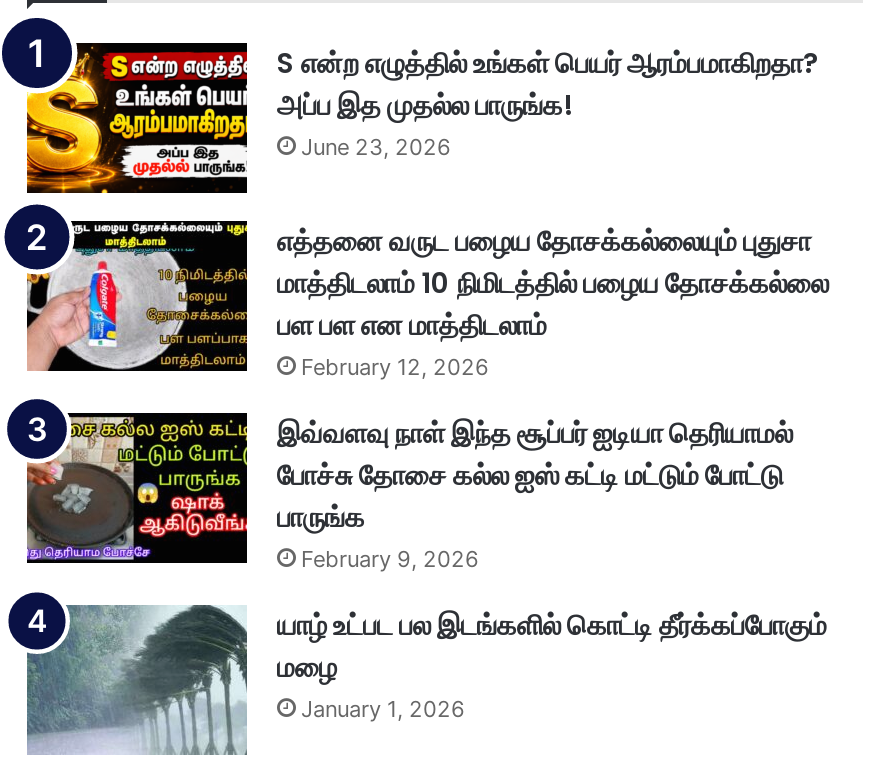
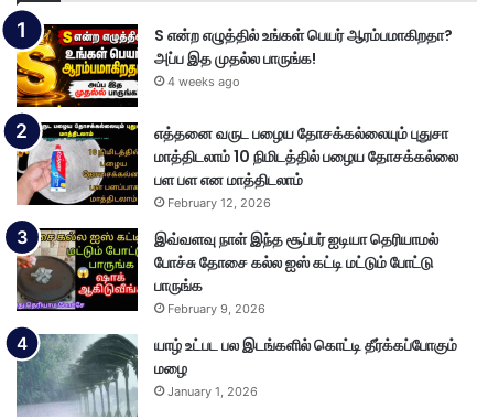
- June 23, 2026
+ 4 weeks ago
